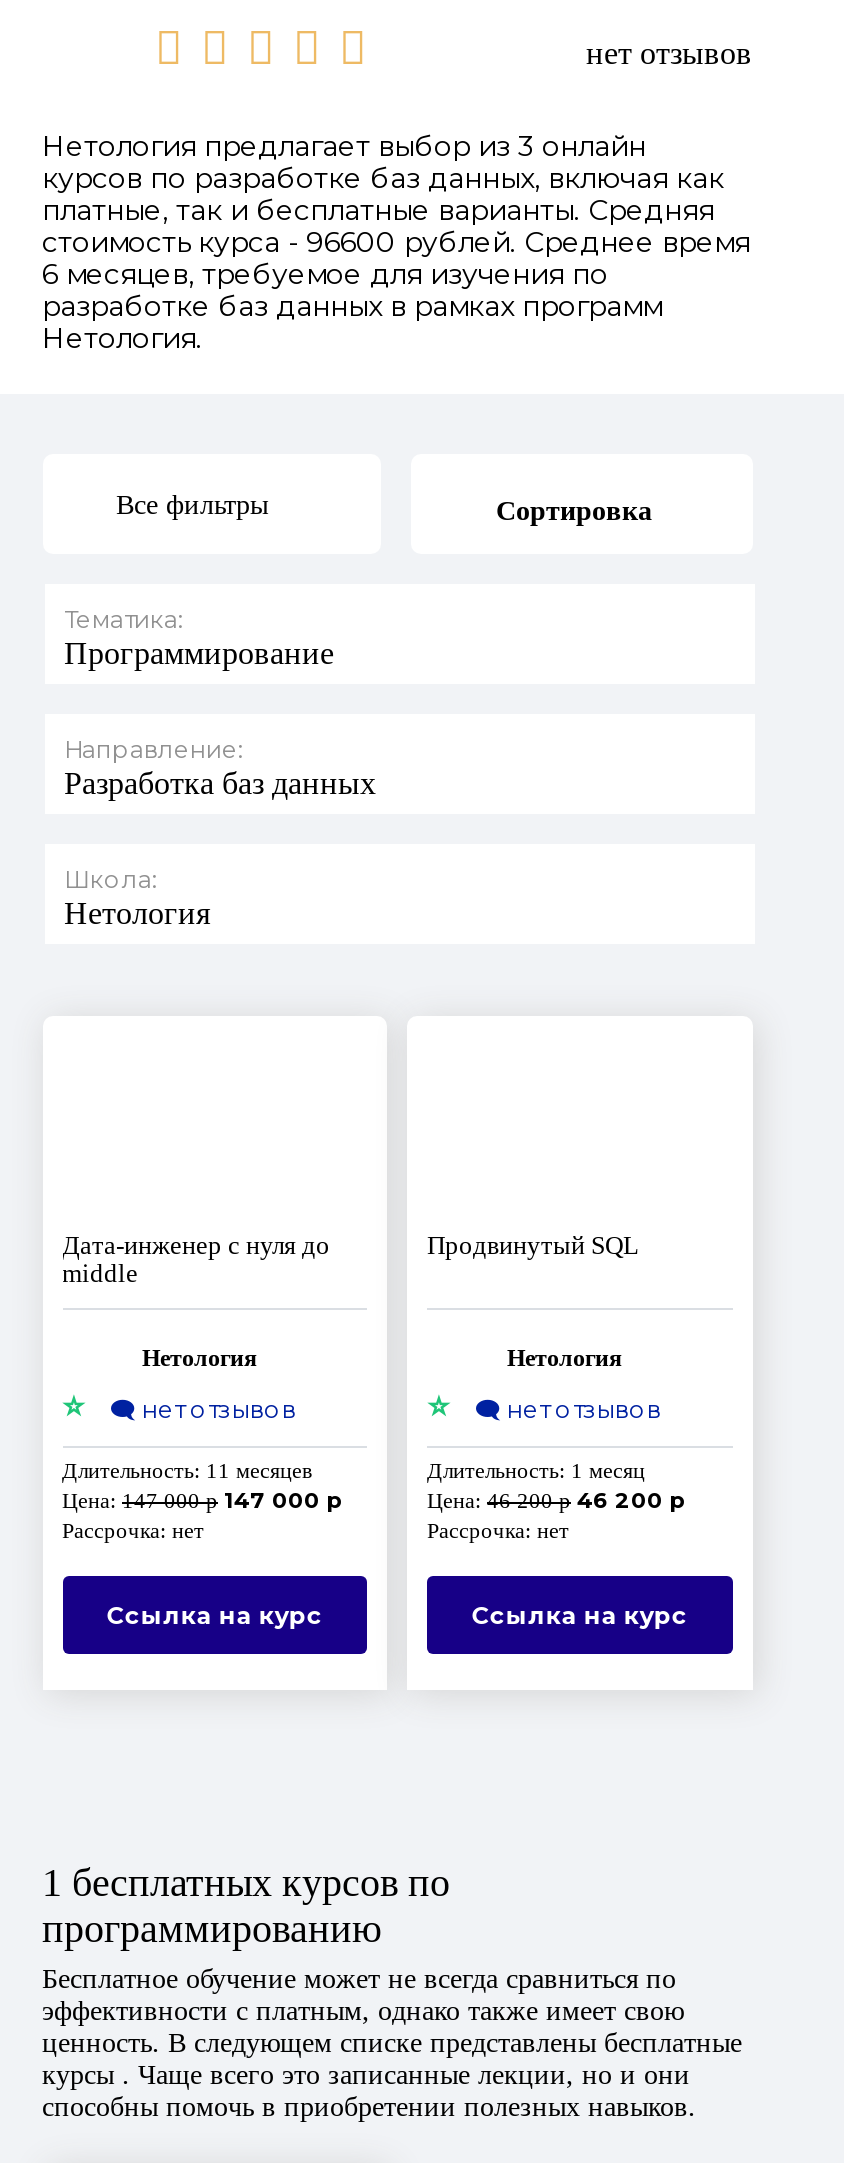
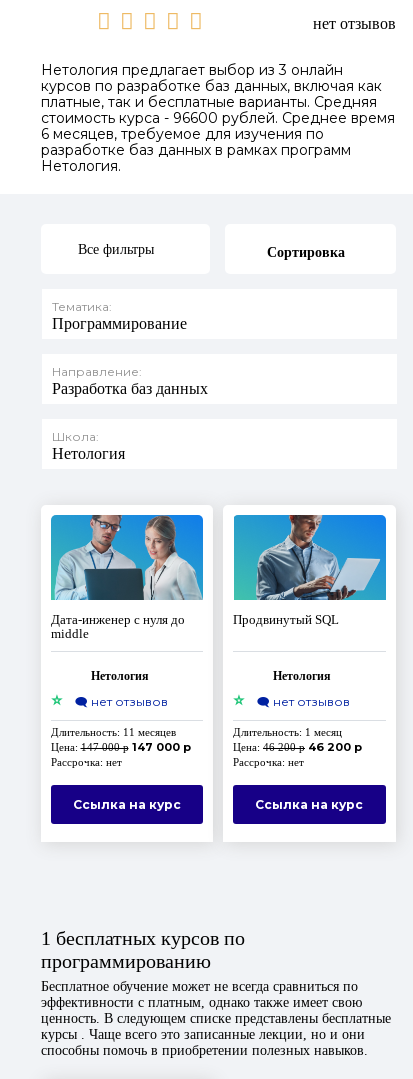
+ [image]

+ [image]
